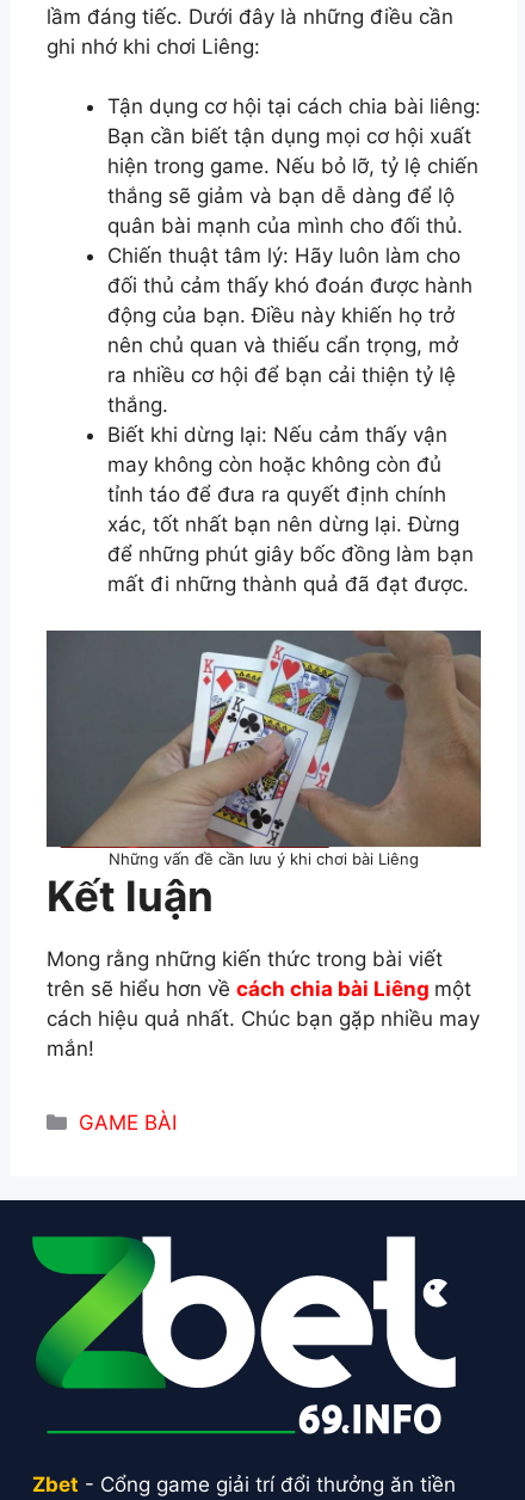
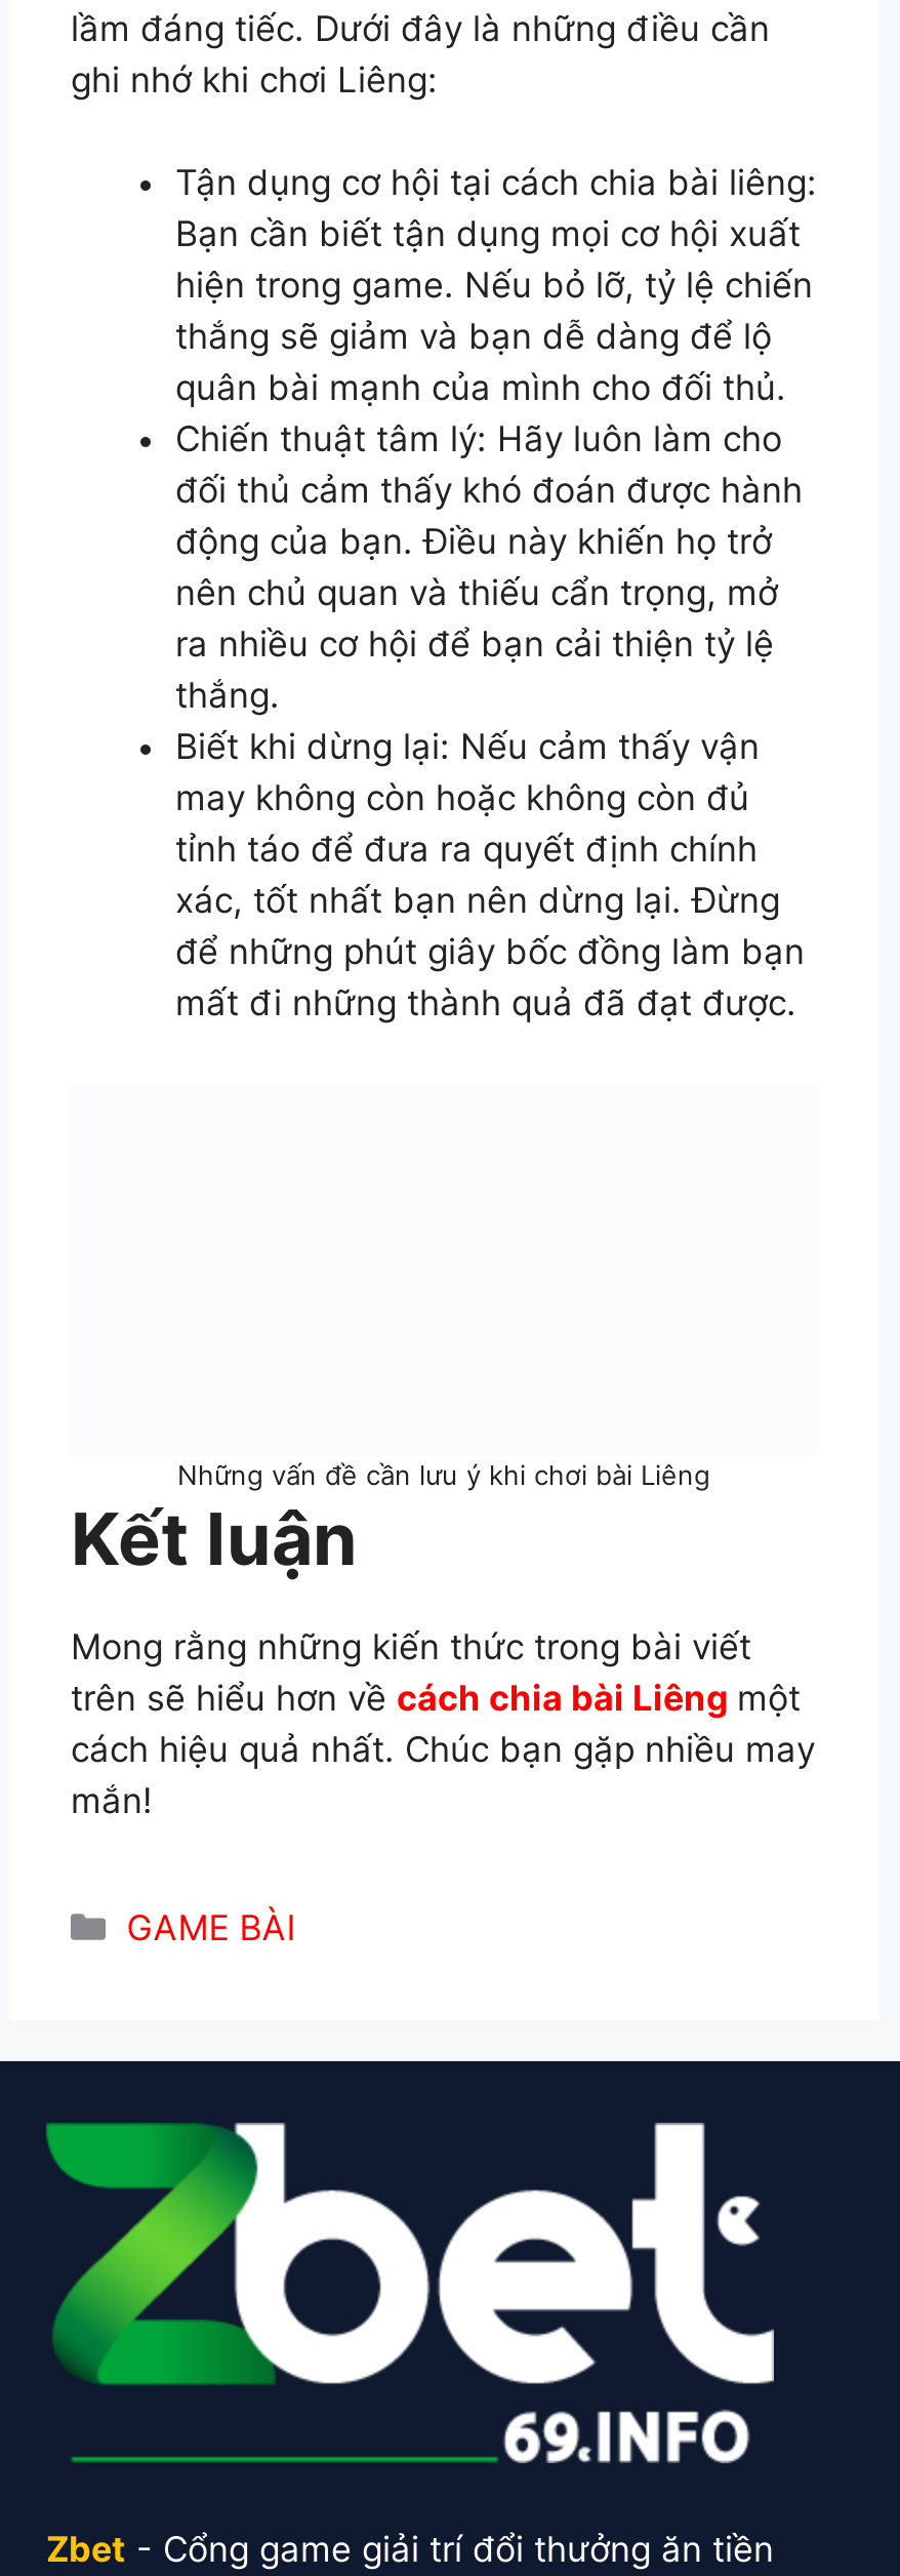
- [image]
